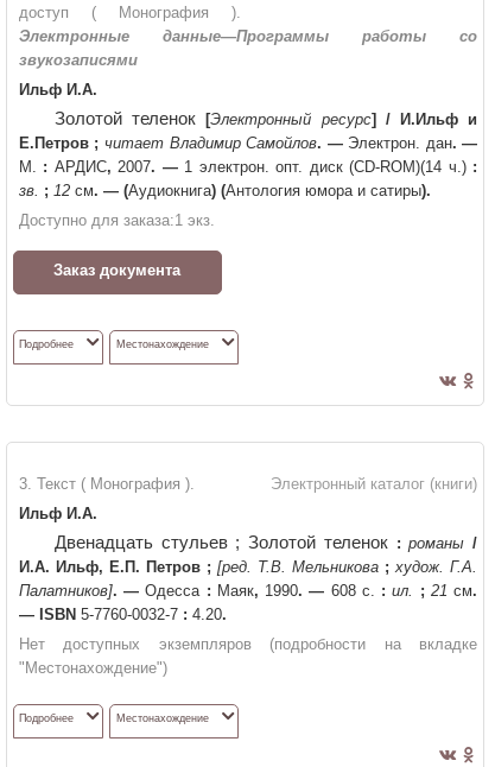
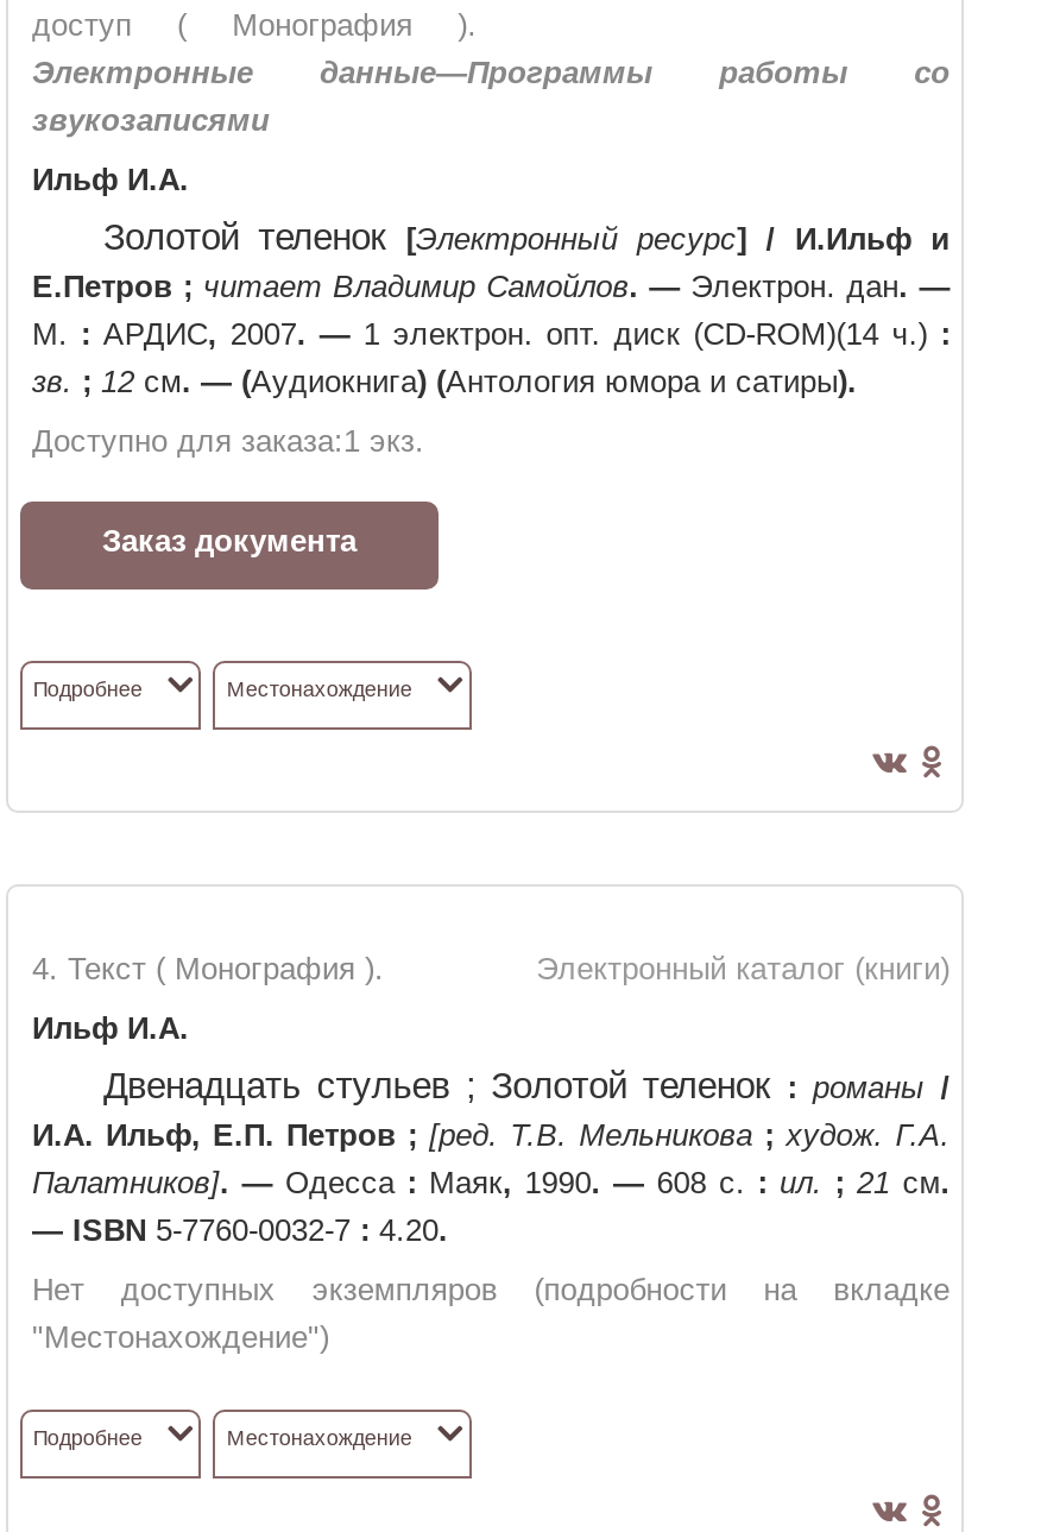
- 3. Текст ( Монография ).
+ 4. Текст ( Монография ).
